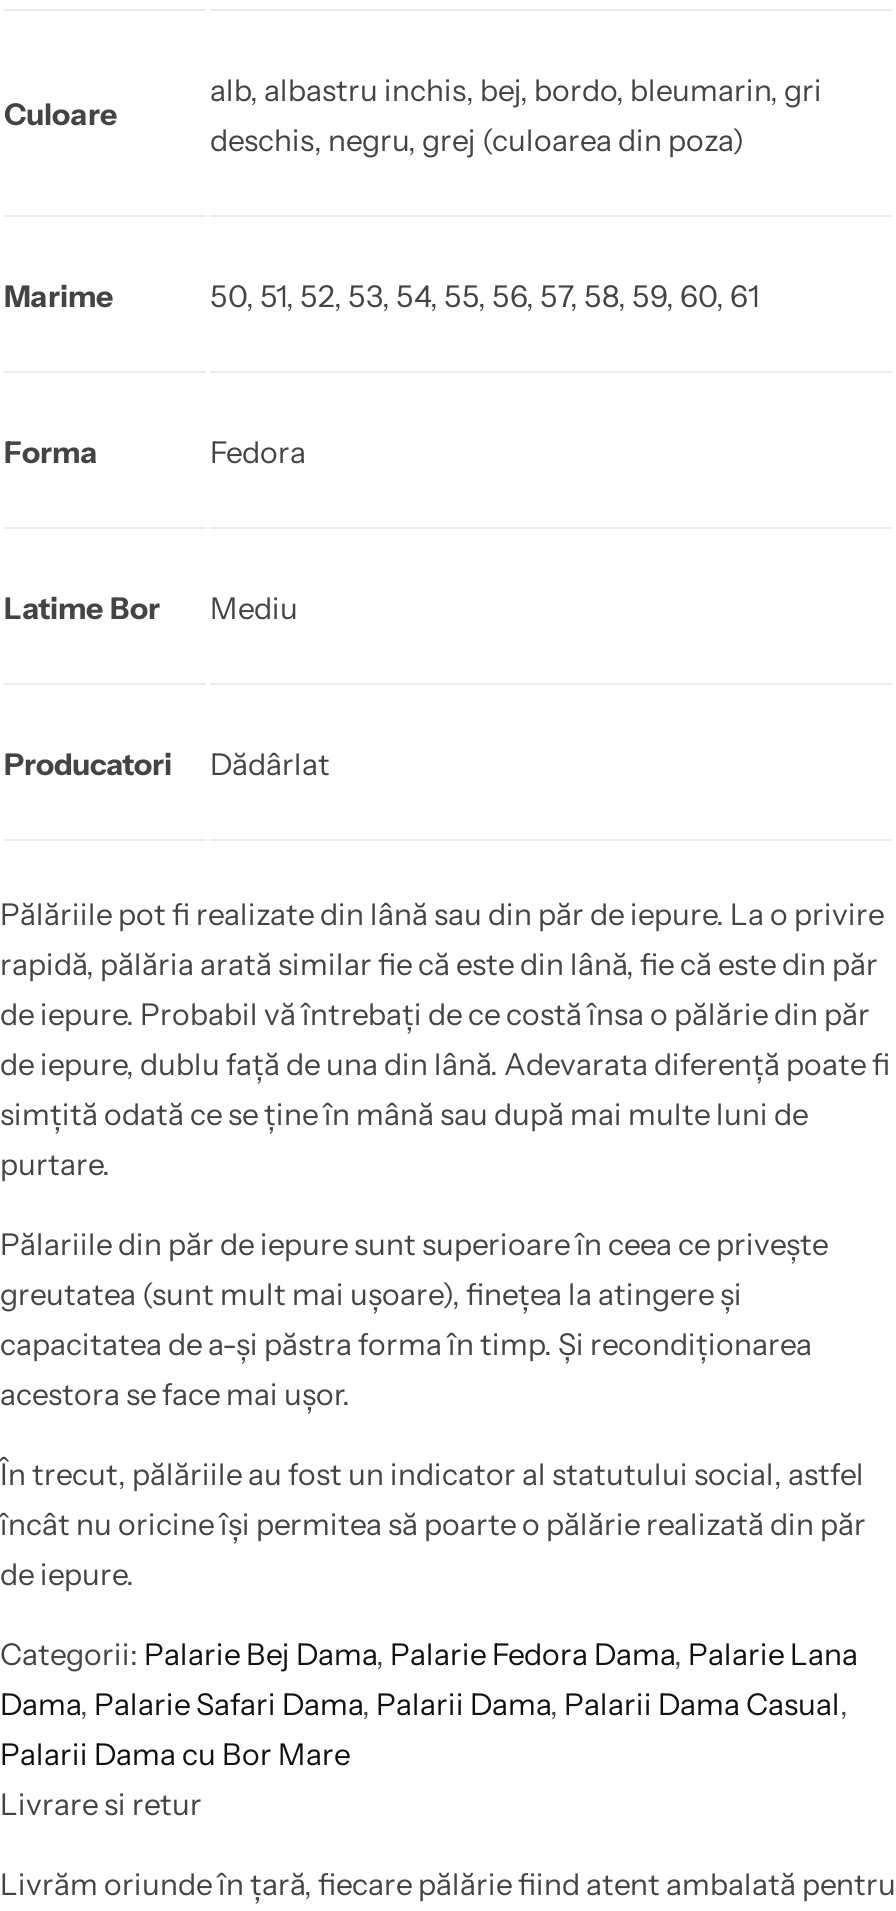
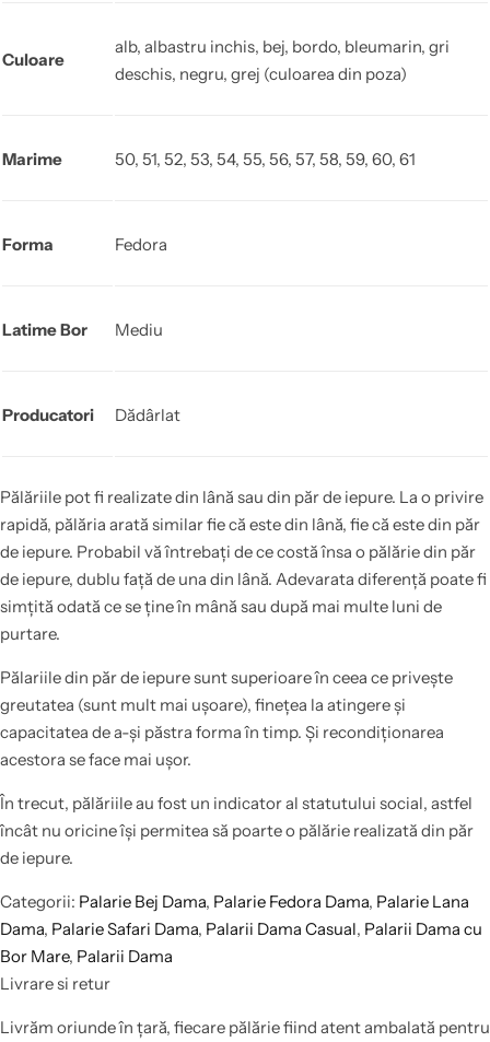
- Dama, Palarie Safari Dama, Palarii Dama, Palarii Dama Casual,
- Palarii Dama cu Bor Mare
+ Dama, Palarie Safari Dama, Palarii Dama Casual, Palarii Dama cu
+ Bor Mare, Palarii Dama
